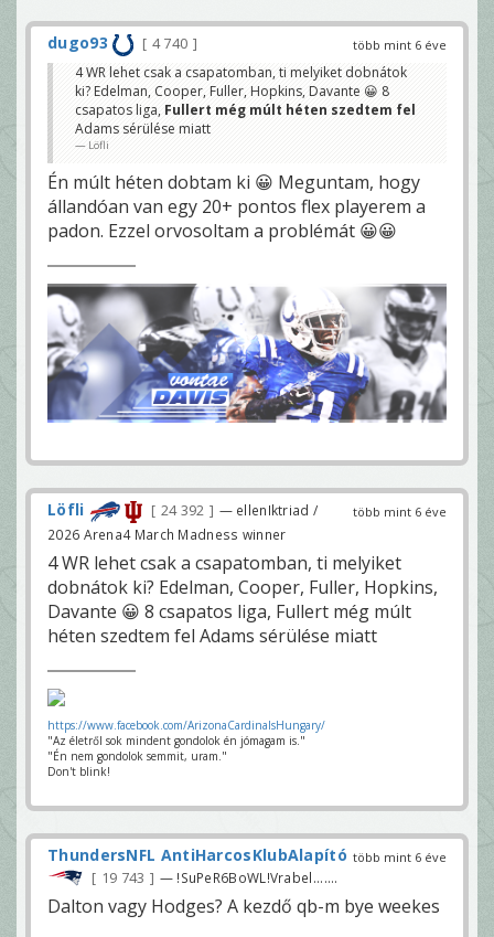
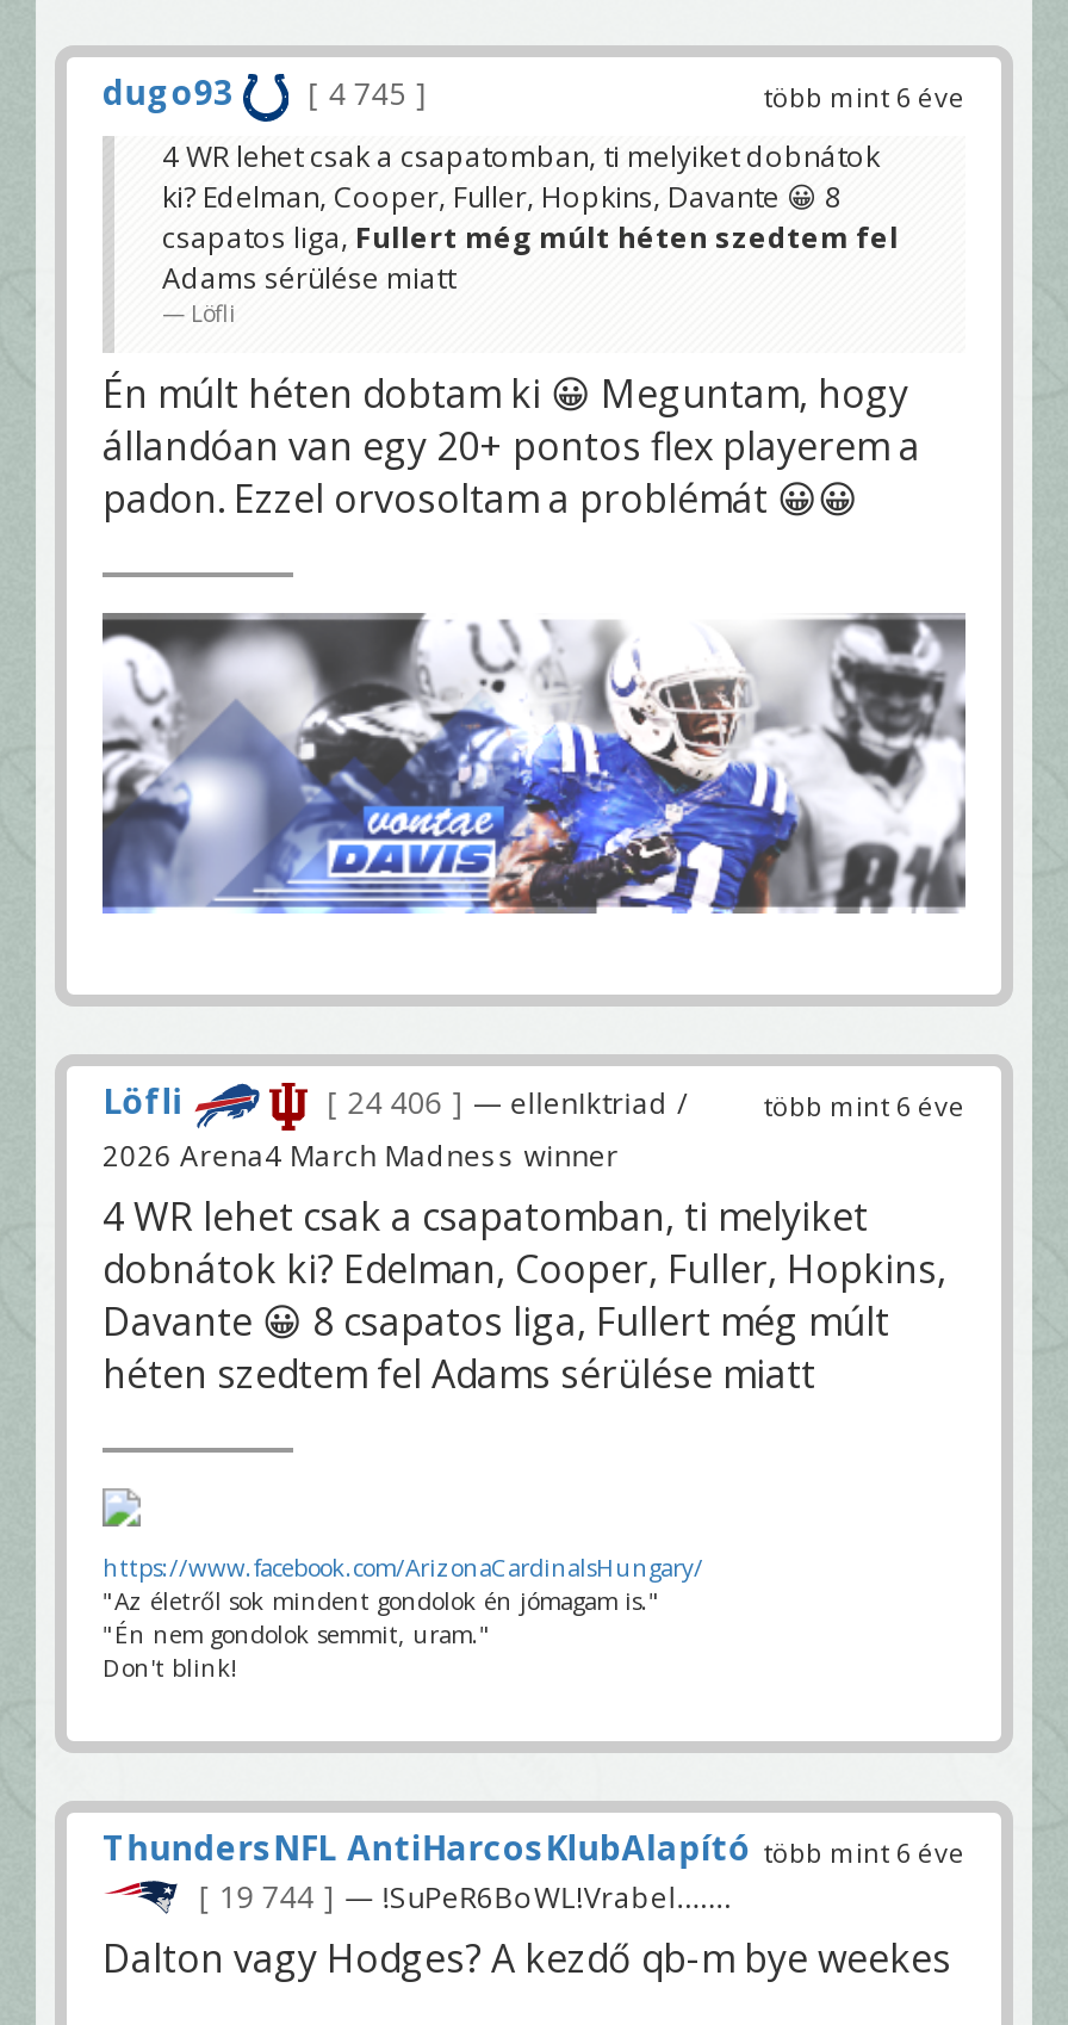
- 4 740
+ 4 745

- 24 392 — ellenIktriad /
+ 24 406 — ellenIktriad /

- 19 743 — !SuPeR6BoWL!Vrabel.......
+ 19 744 — !SuPeR6BoWL!Vrabel.......
